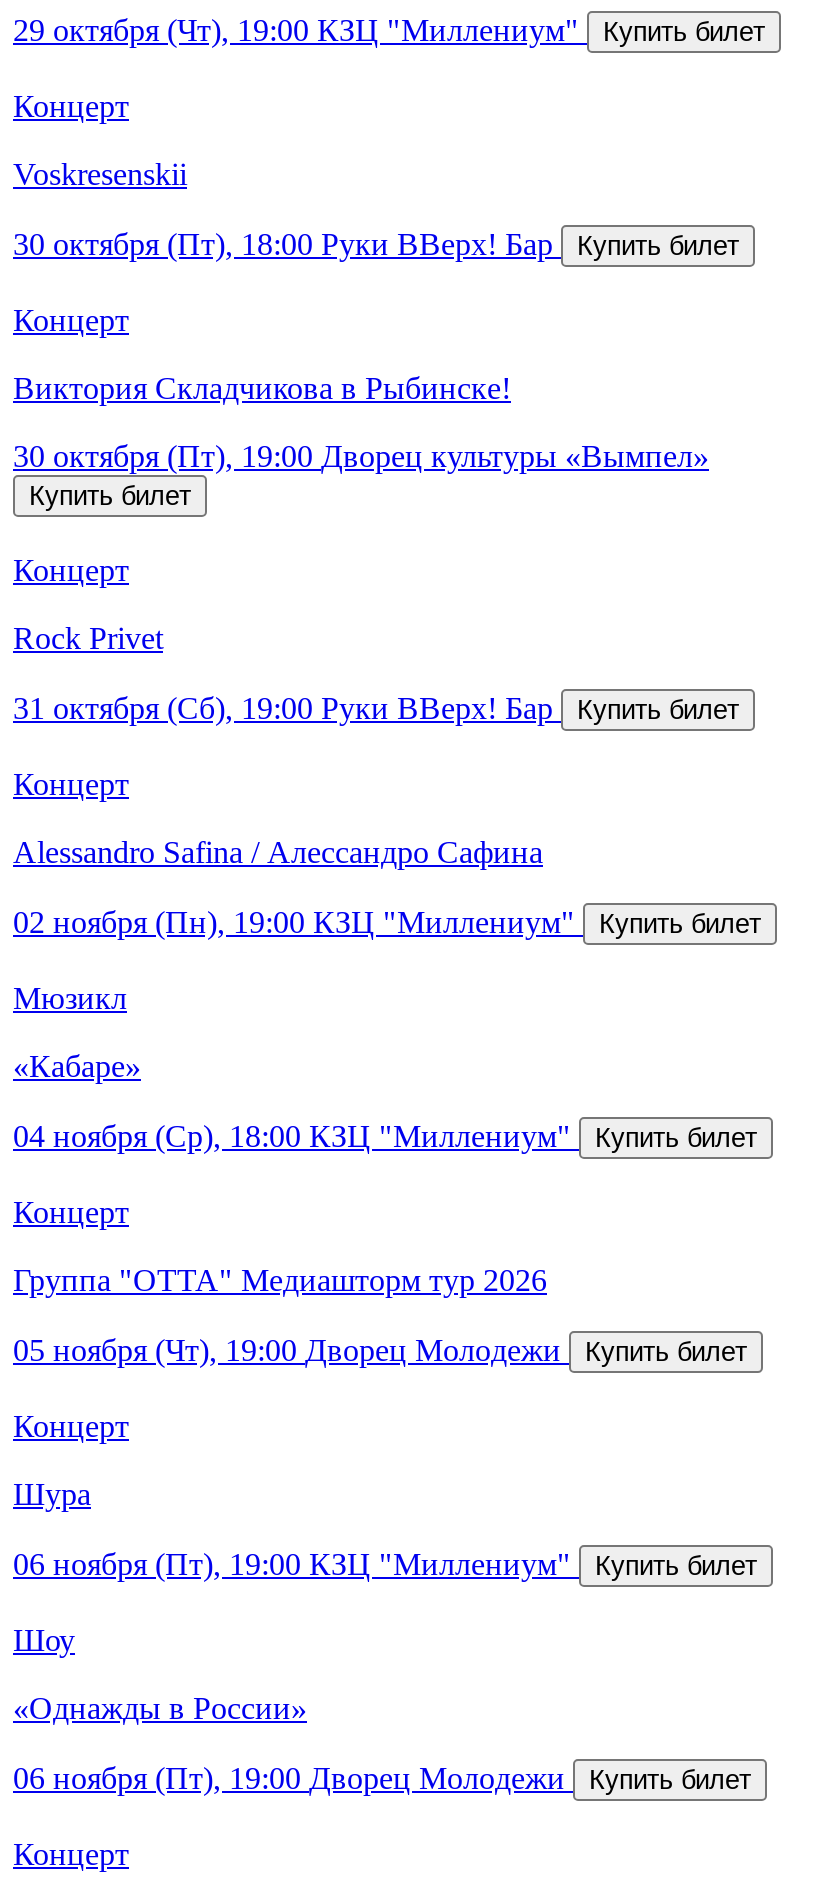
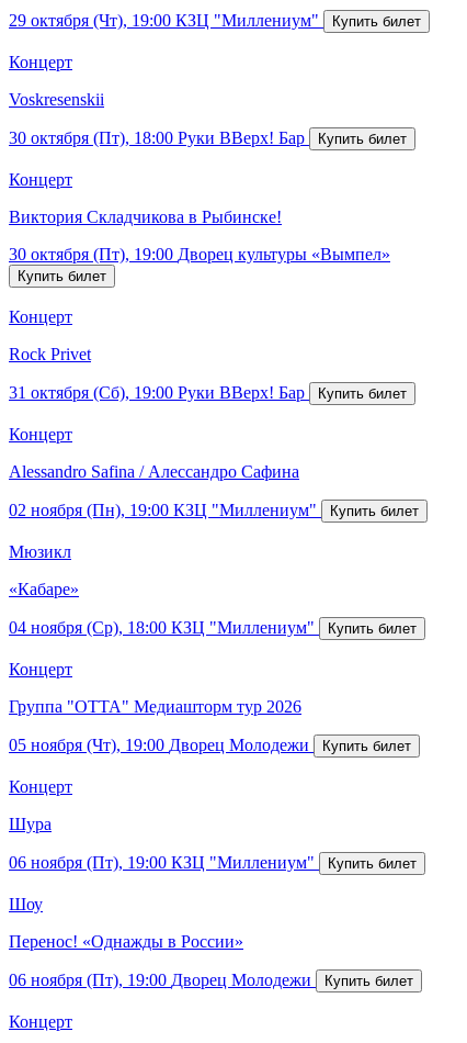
- «Однажды в России»
+ Перенос! «Однажды в России»
